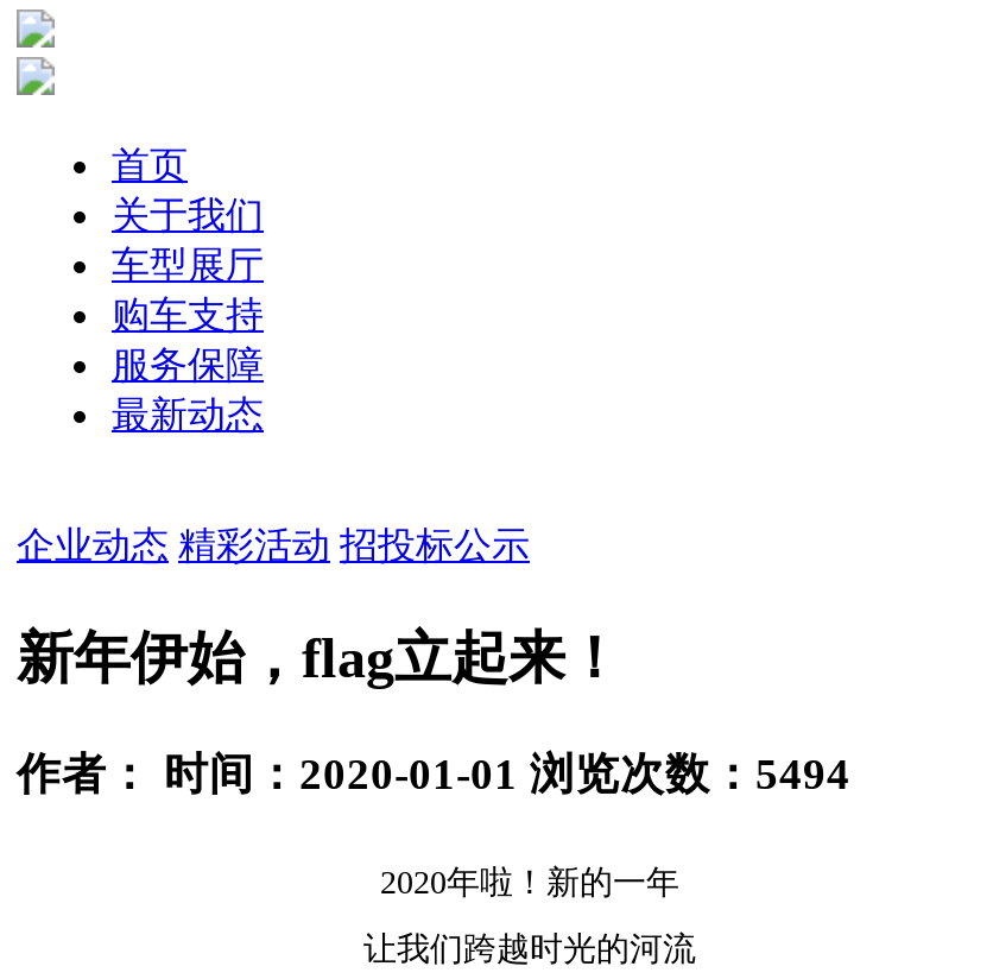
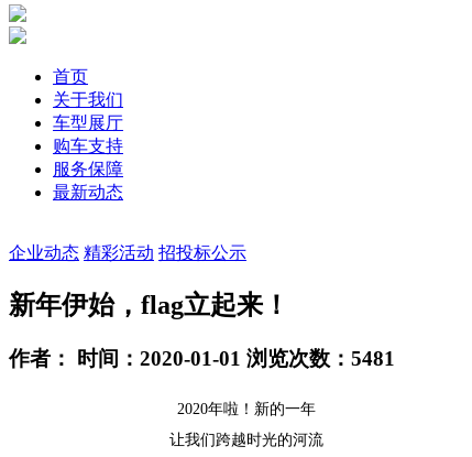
- 作者： 时间：2020-01-01 浏览次数：5494
+ 作者： 时间：2020-01-01 浏览次数：5481
